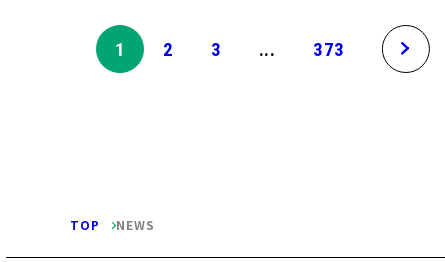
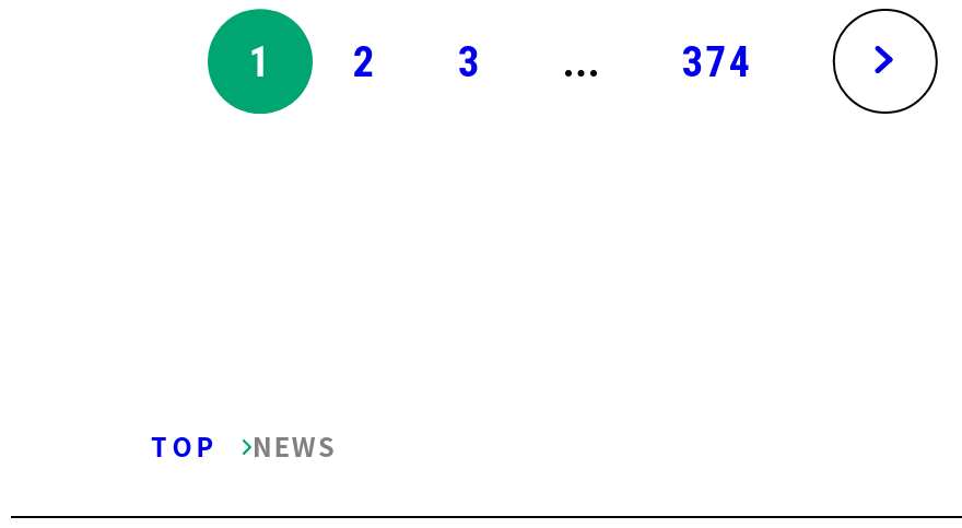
- 373
+ 374
